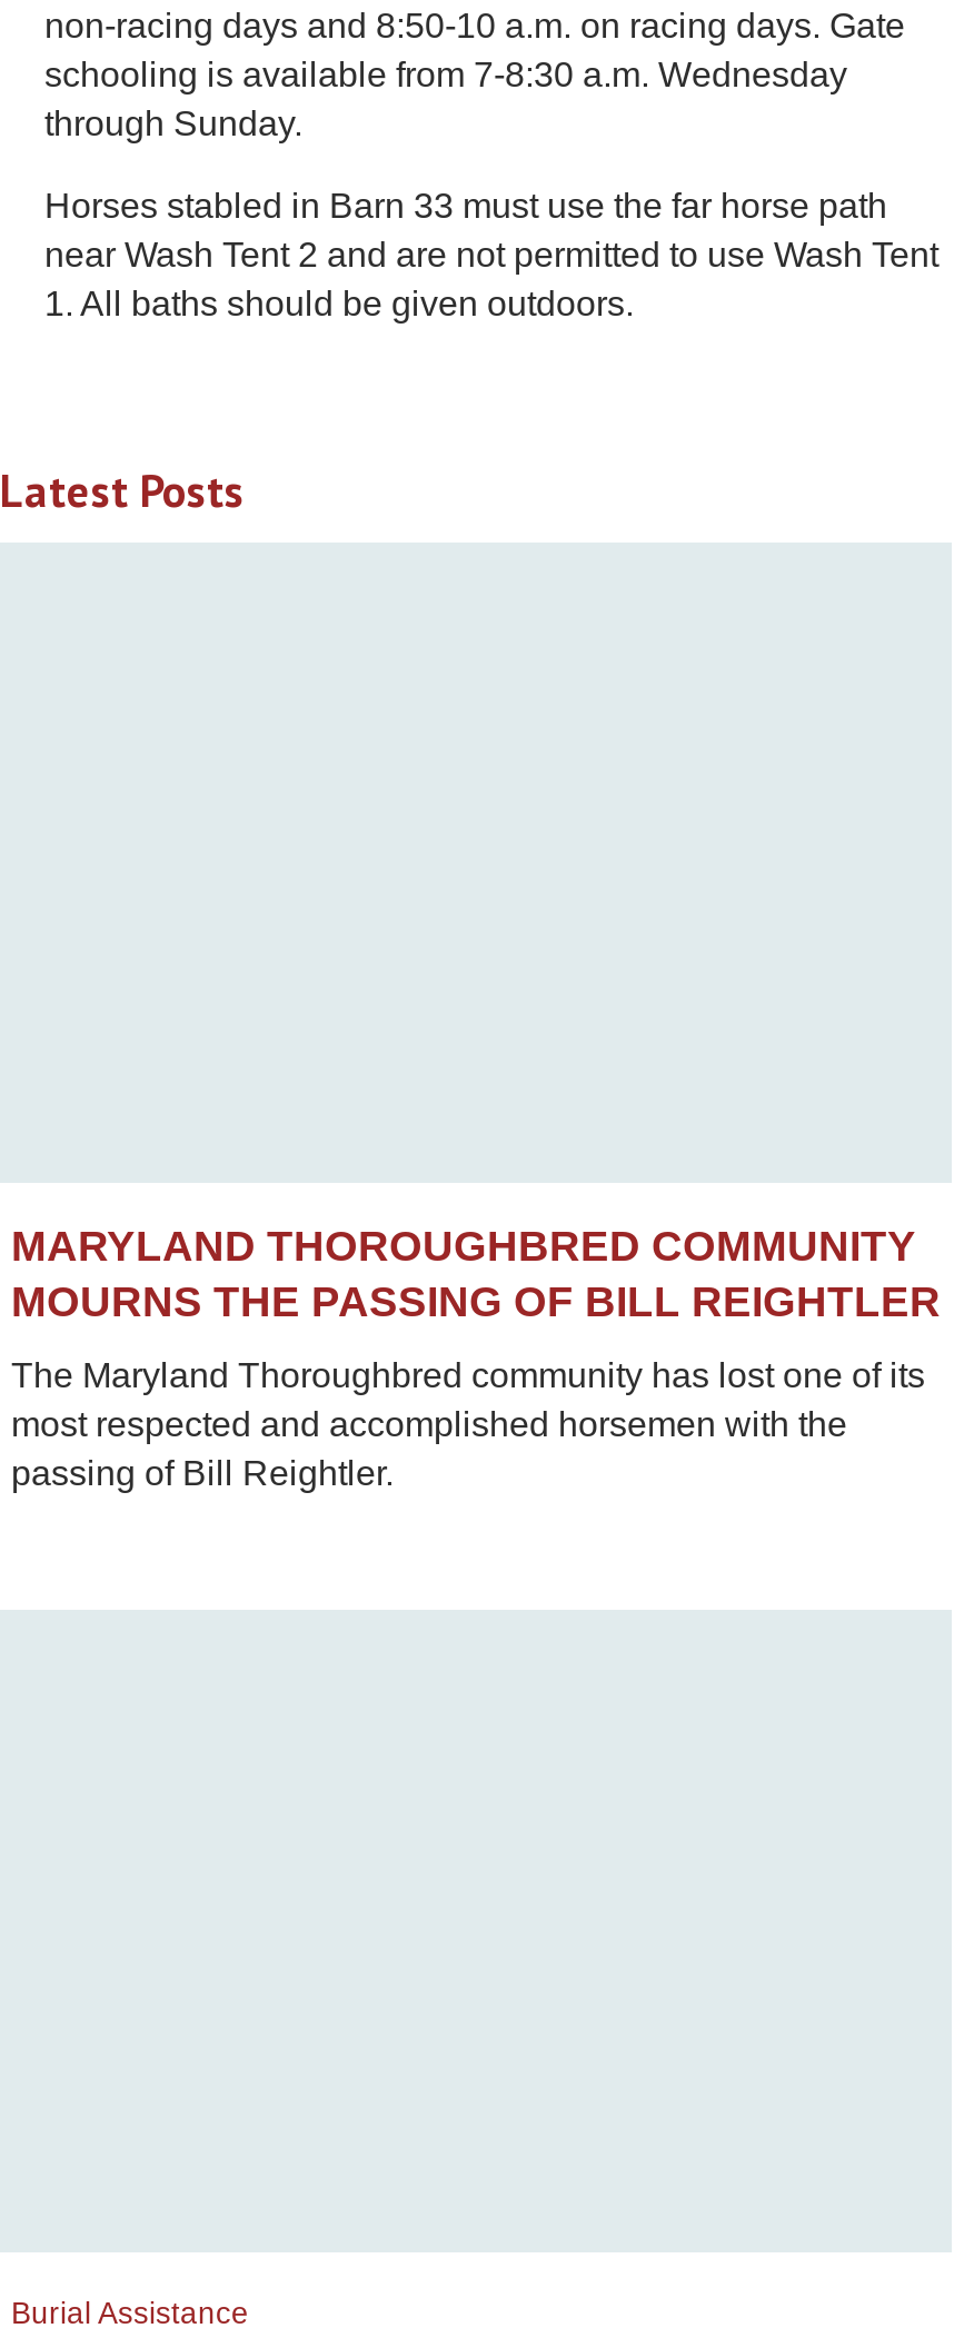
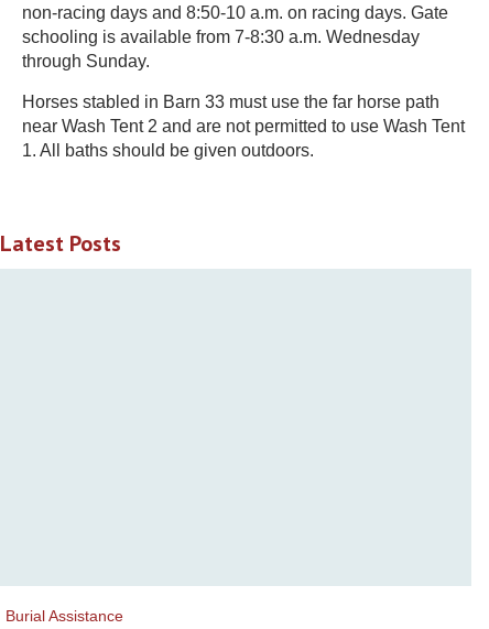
- MARYLAND THOROUGHBRED COMMUNITY
- MOURNS THE PASSING OF BILL REIGHTLER
- The Maryland Thoroughbred community has lost one of its
- most respected and accomplished horsemen with the
- passing of Bill Reightler.
